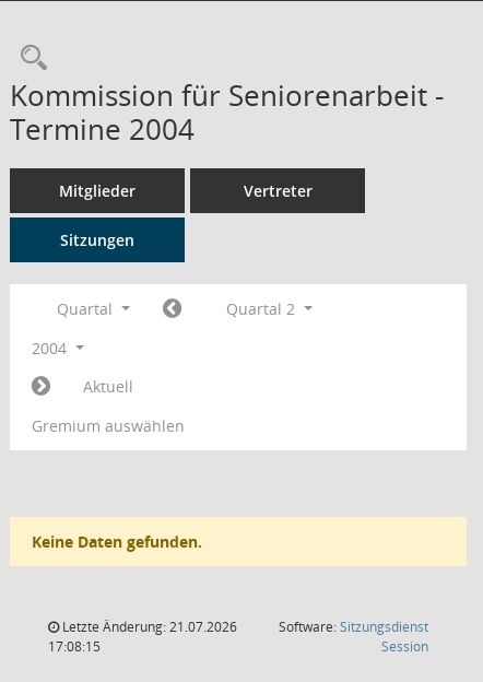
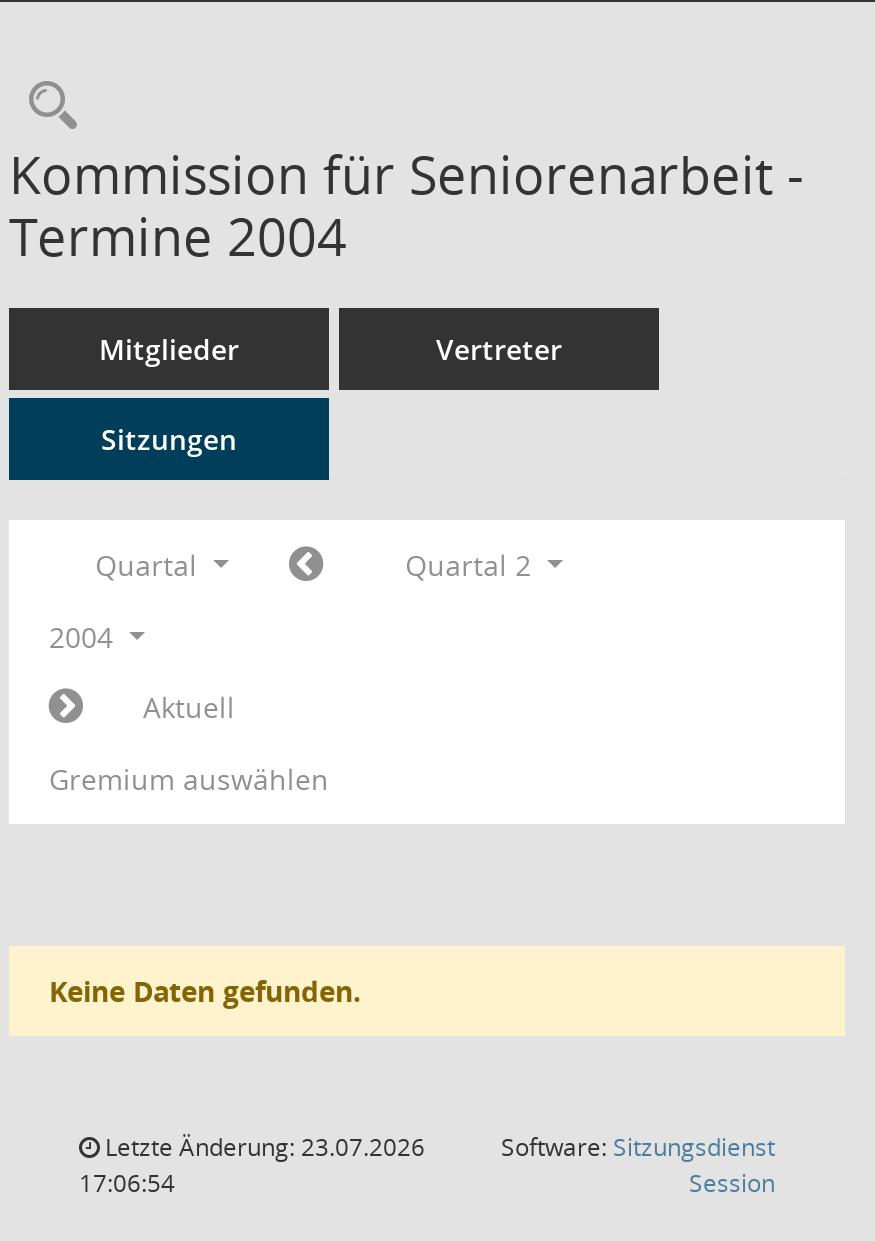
- Letzte Änderung: 21.07.2026
+ Letzte Änderung: 23.07.2026

- 17:08:15
+ 17:06:54
